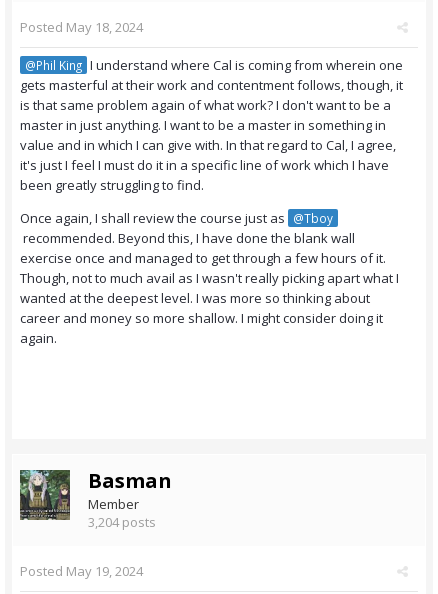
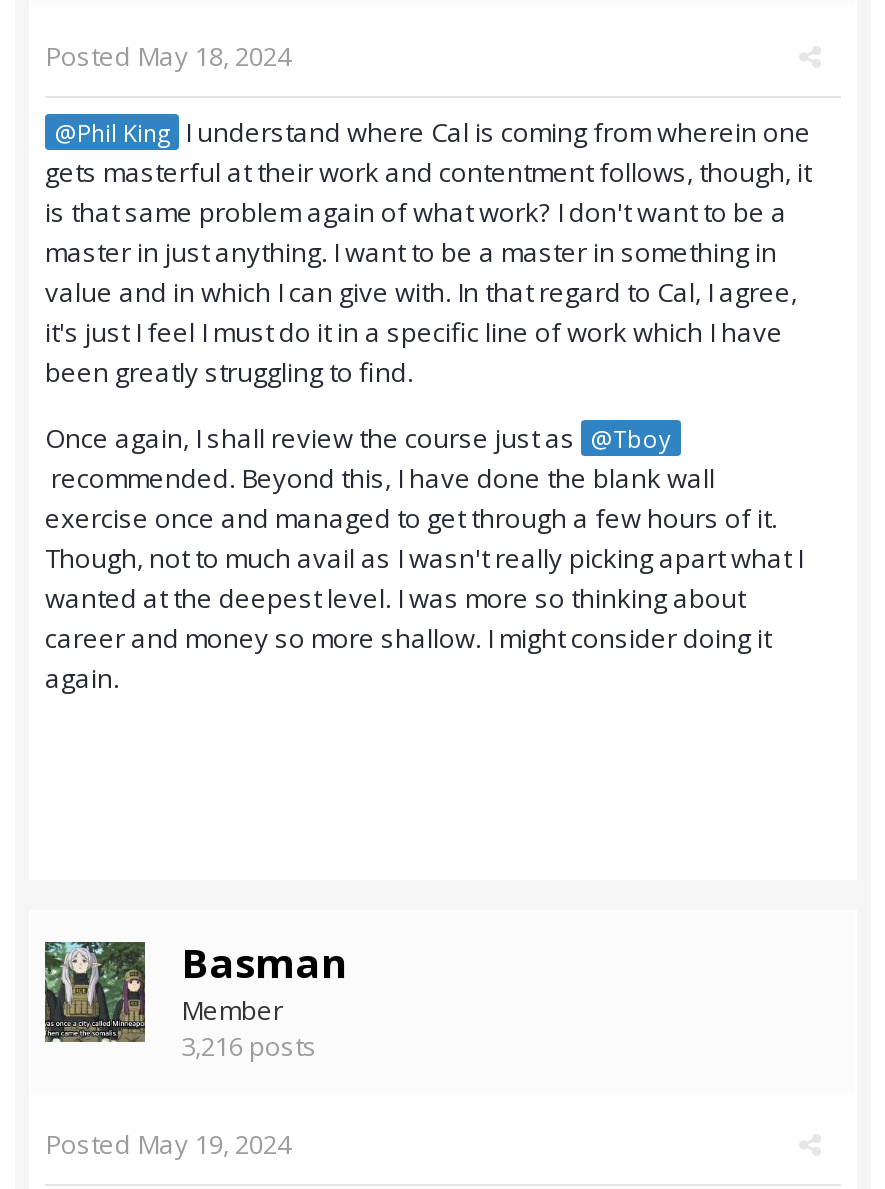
- 3,204 posts
+ 3,216 posts
